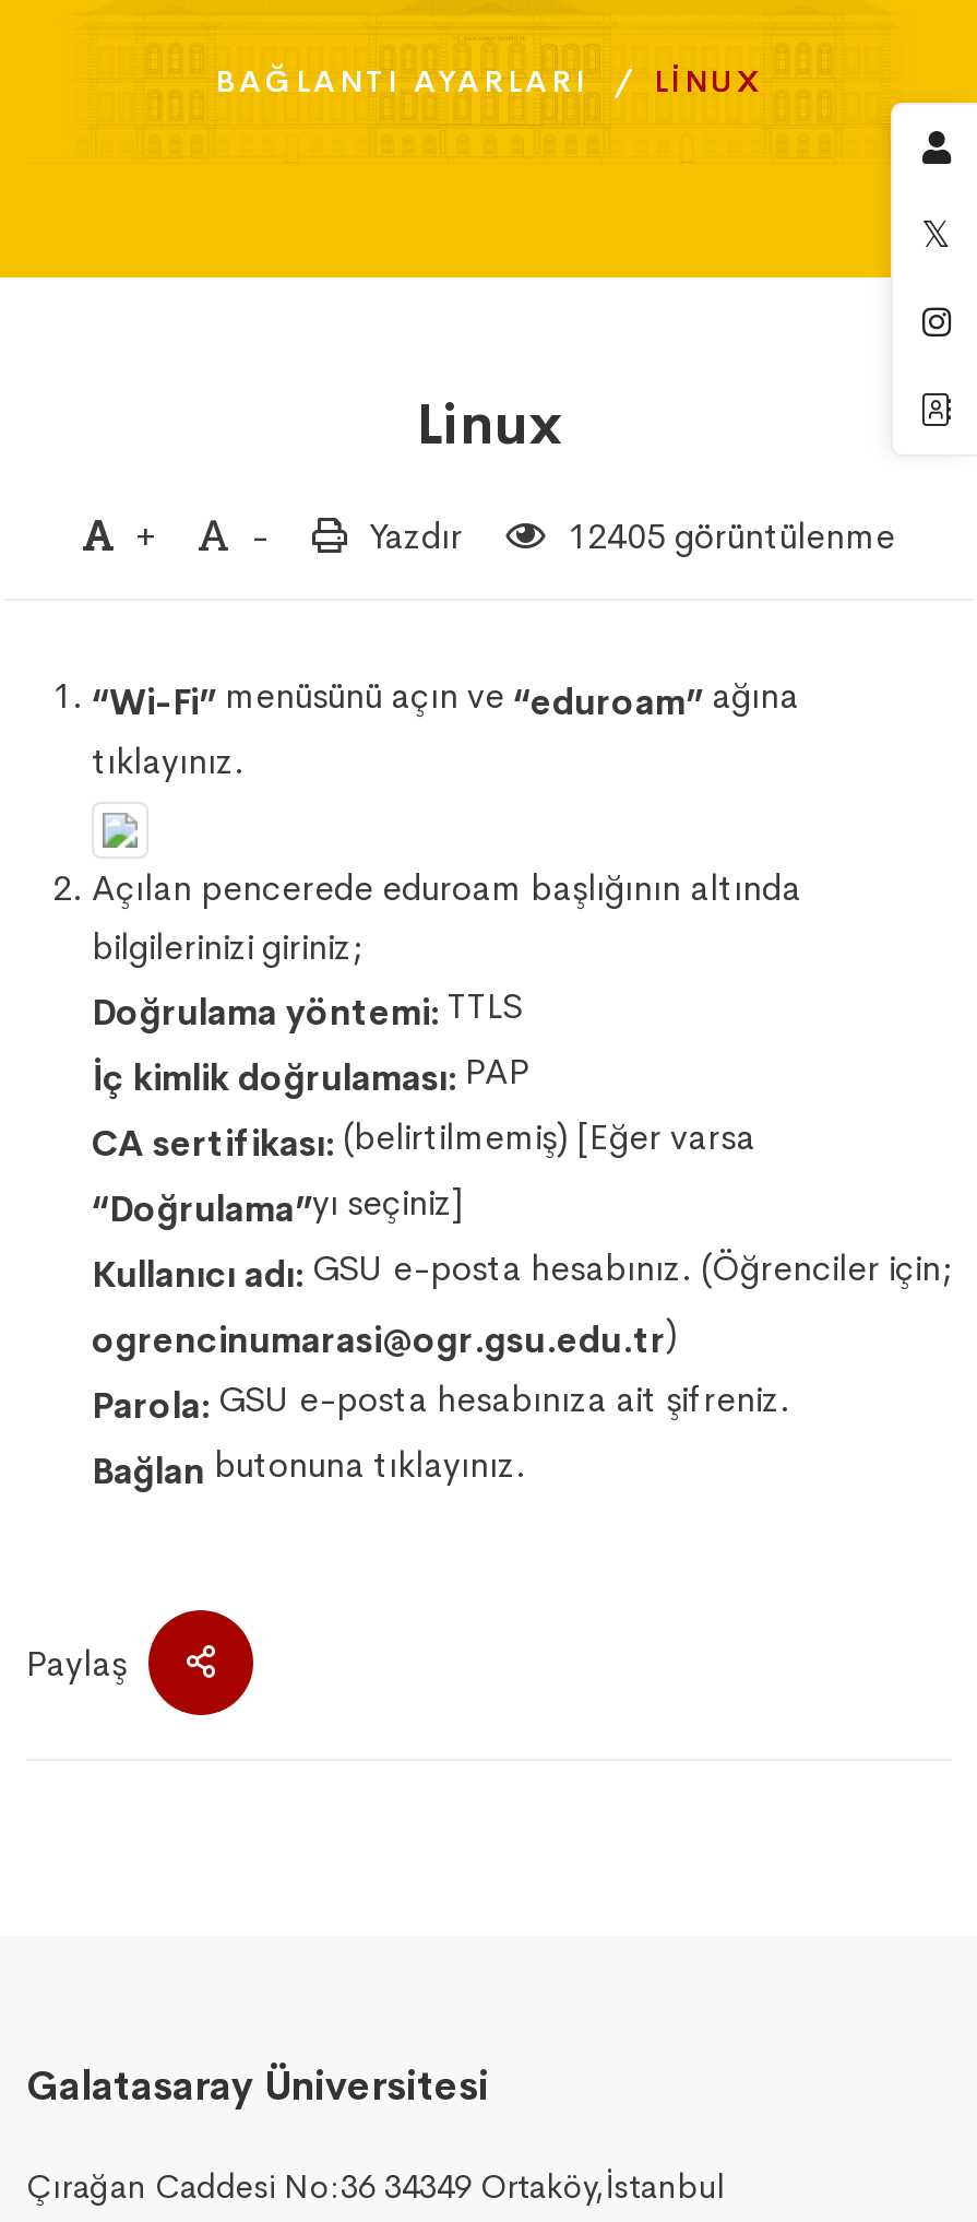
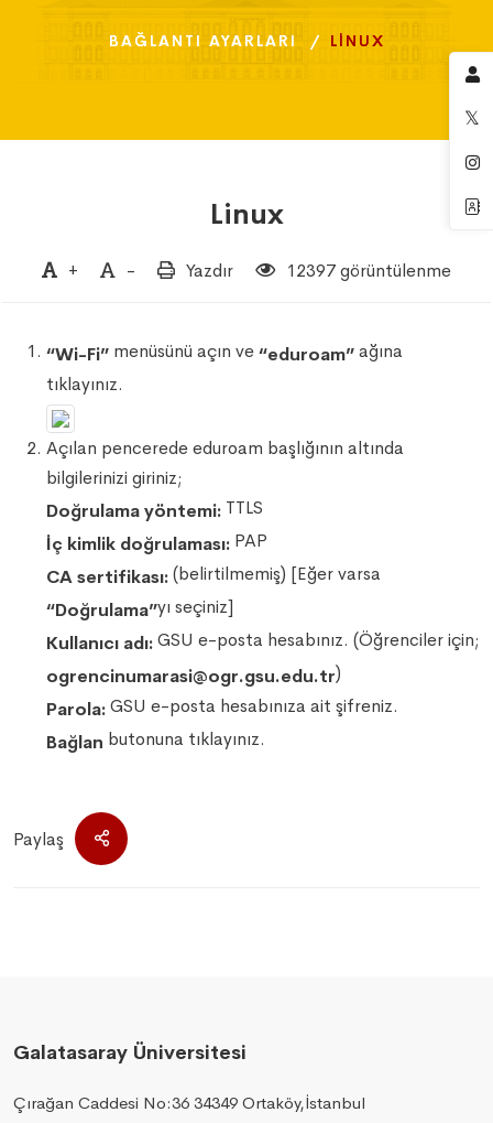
- 12405 görüntülenme
+ 12397 görüntülenme
